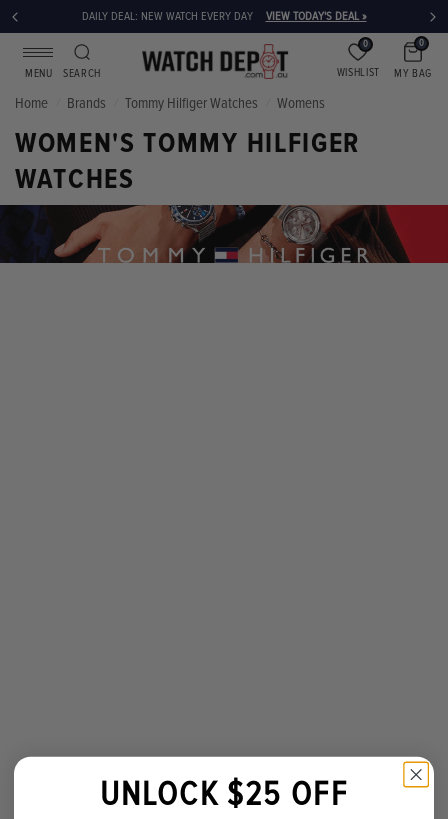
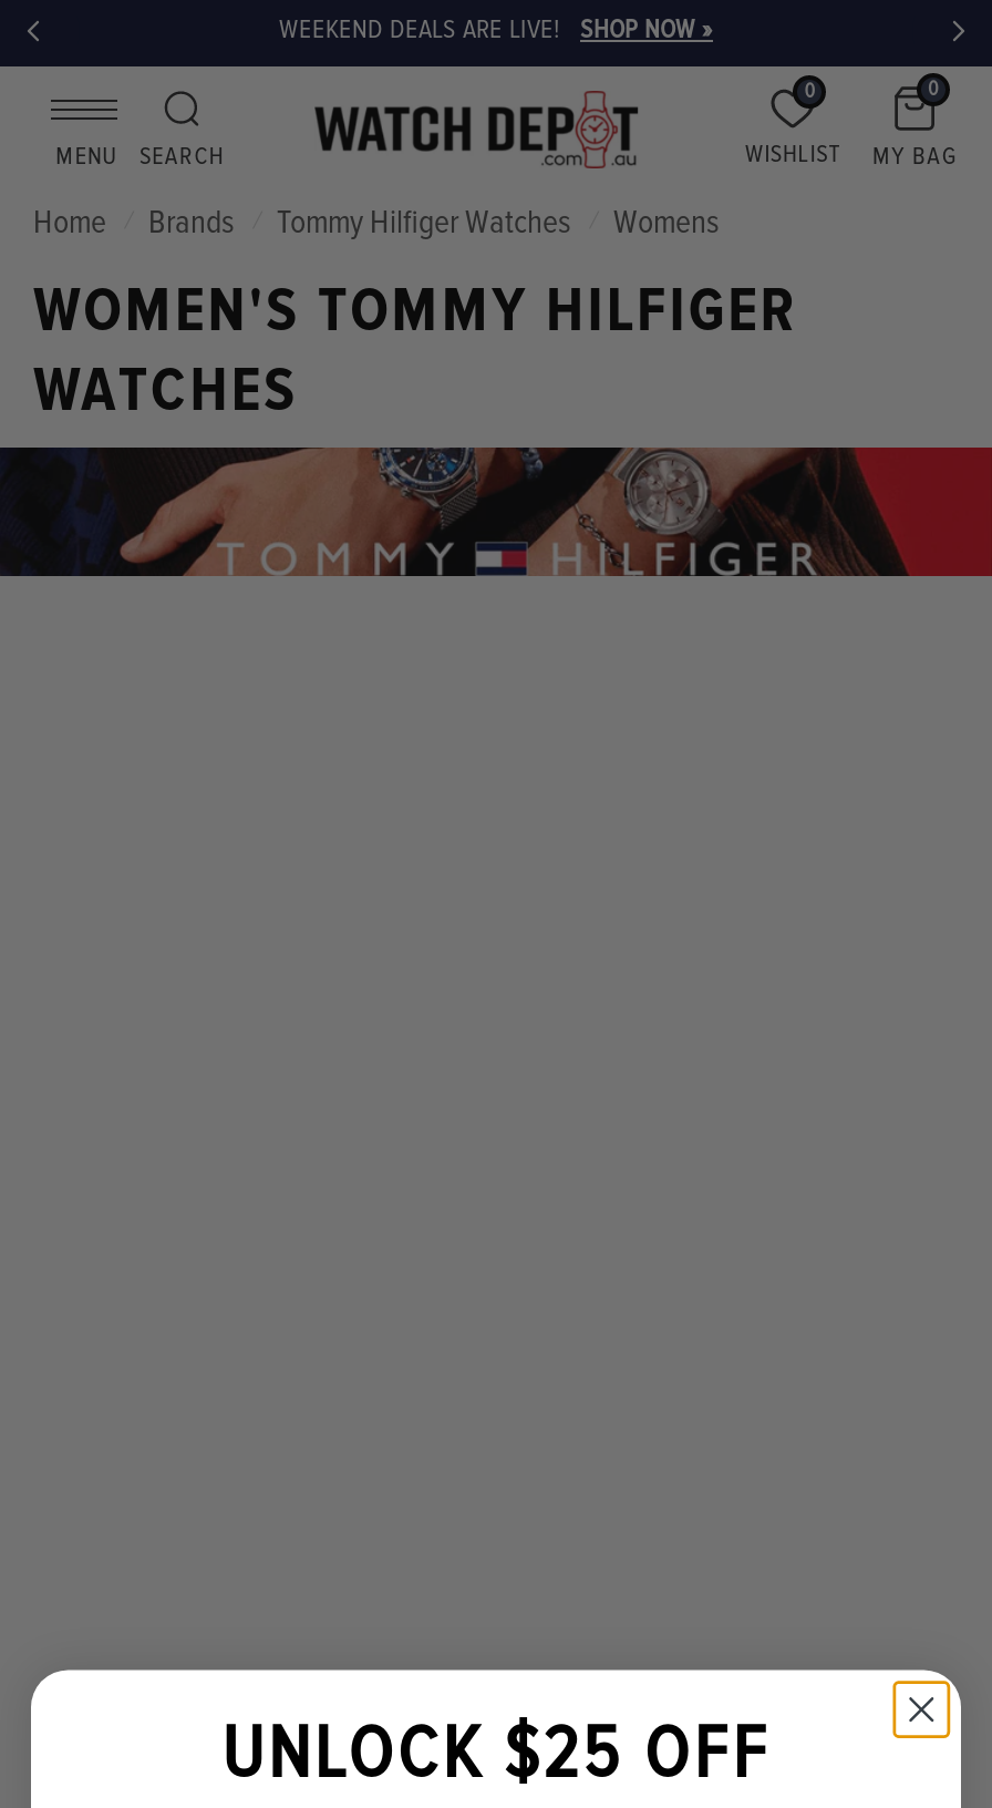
- DAILY DEAL: NEW WATCH EVERY DAY
- VIEW TODAY'S DEAL »
+ WEEKEND DEALS ARE LIVE! SHOP NOW »
